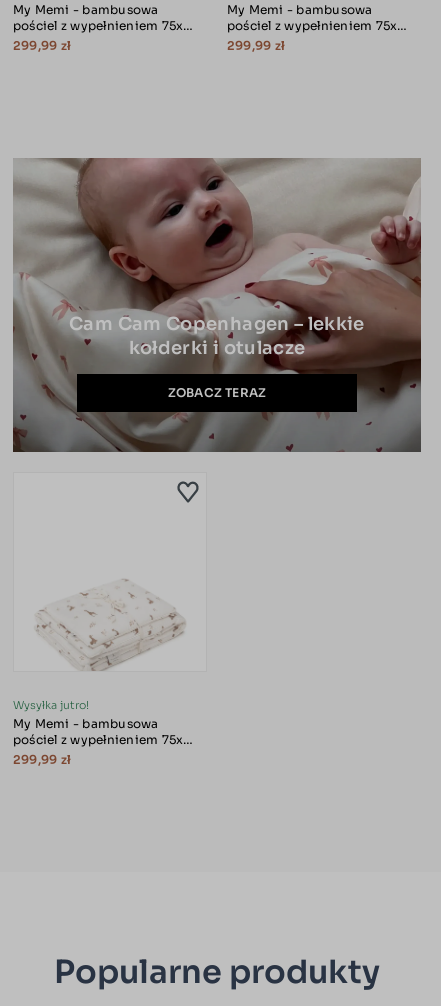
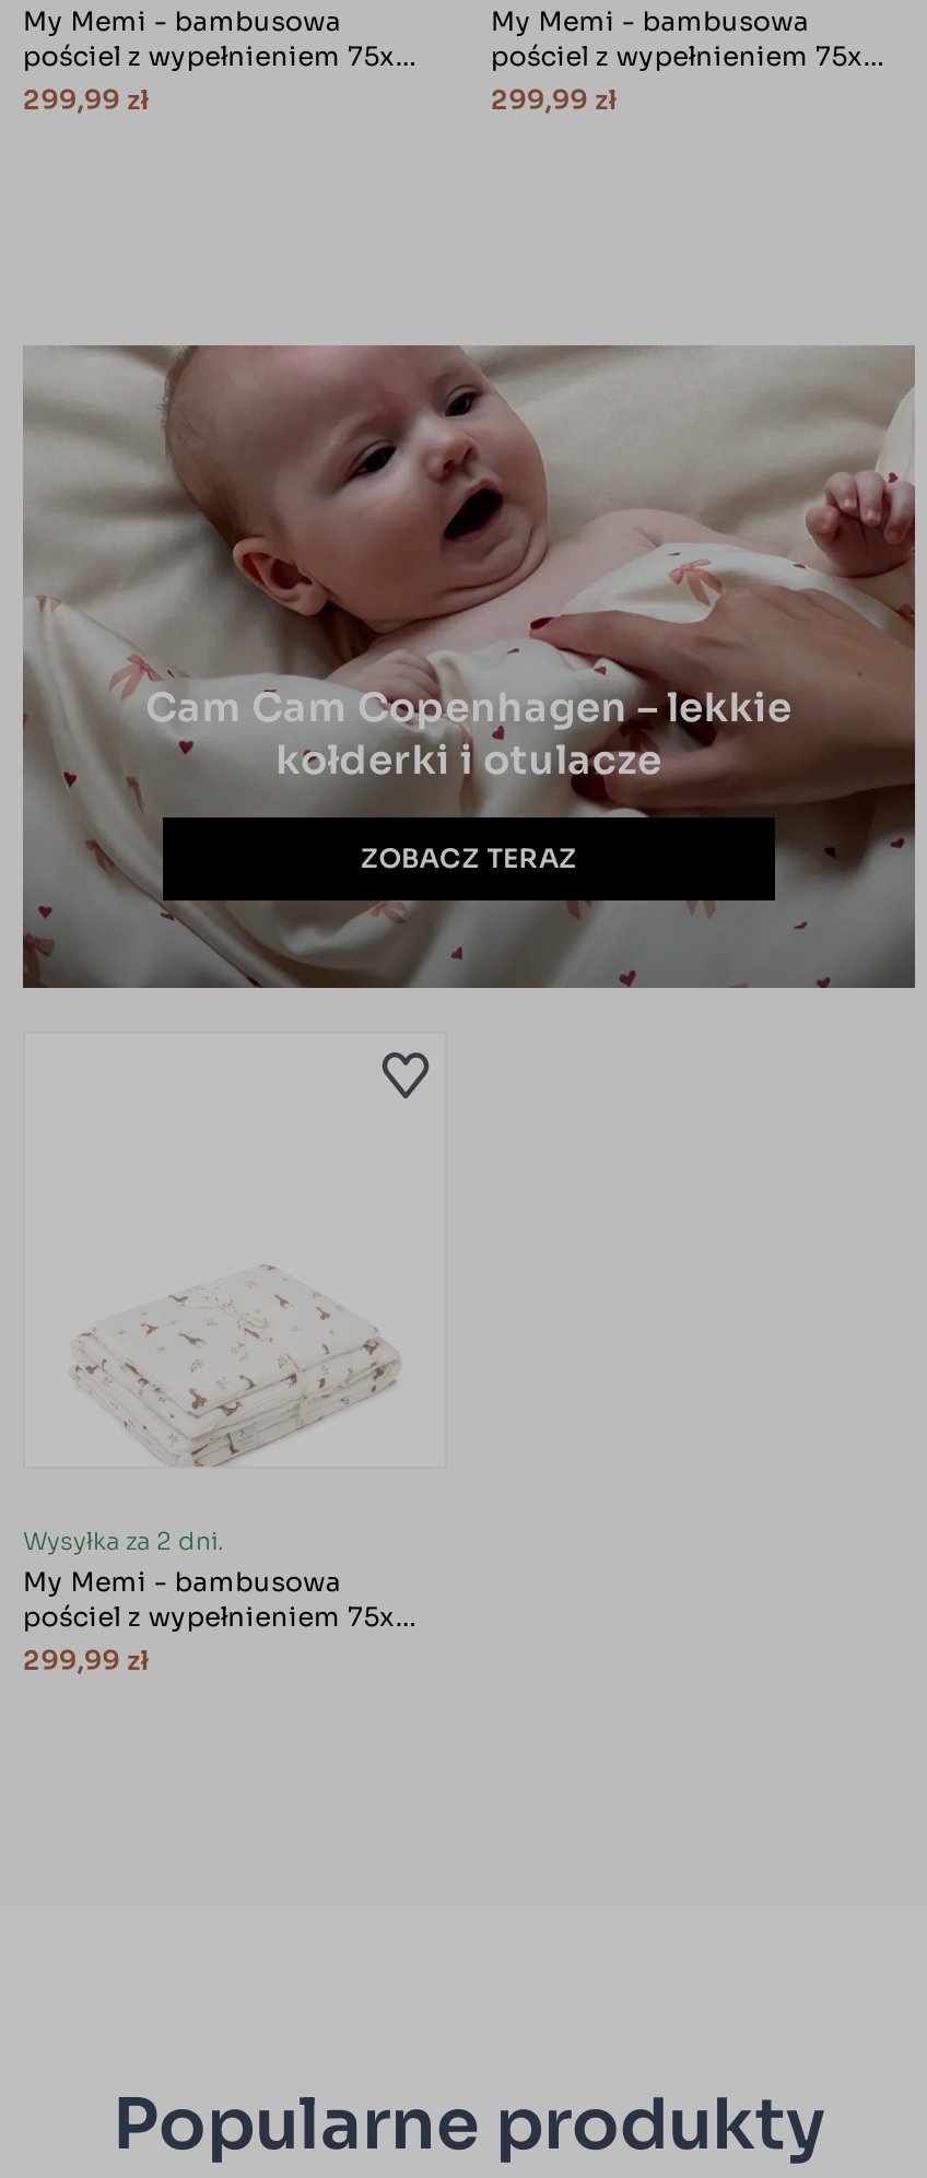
- Wysyłka jutro!
+ Wysyłka za 2 dni.
